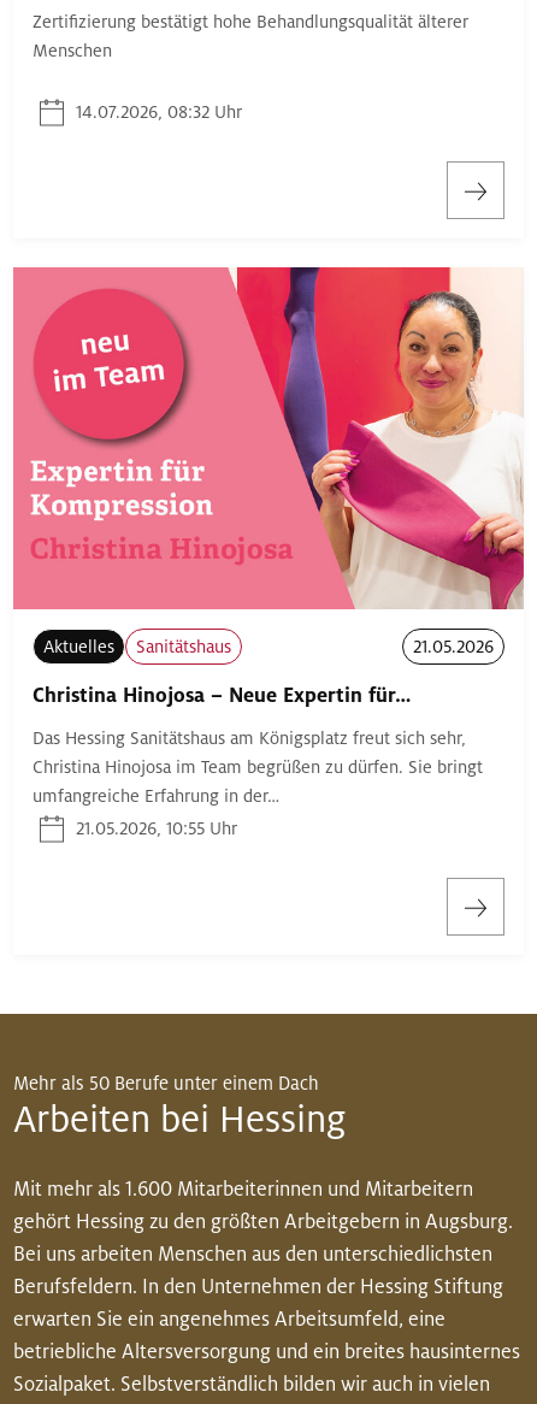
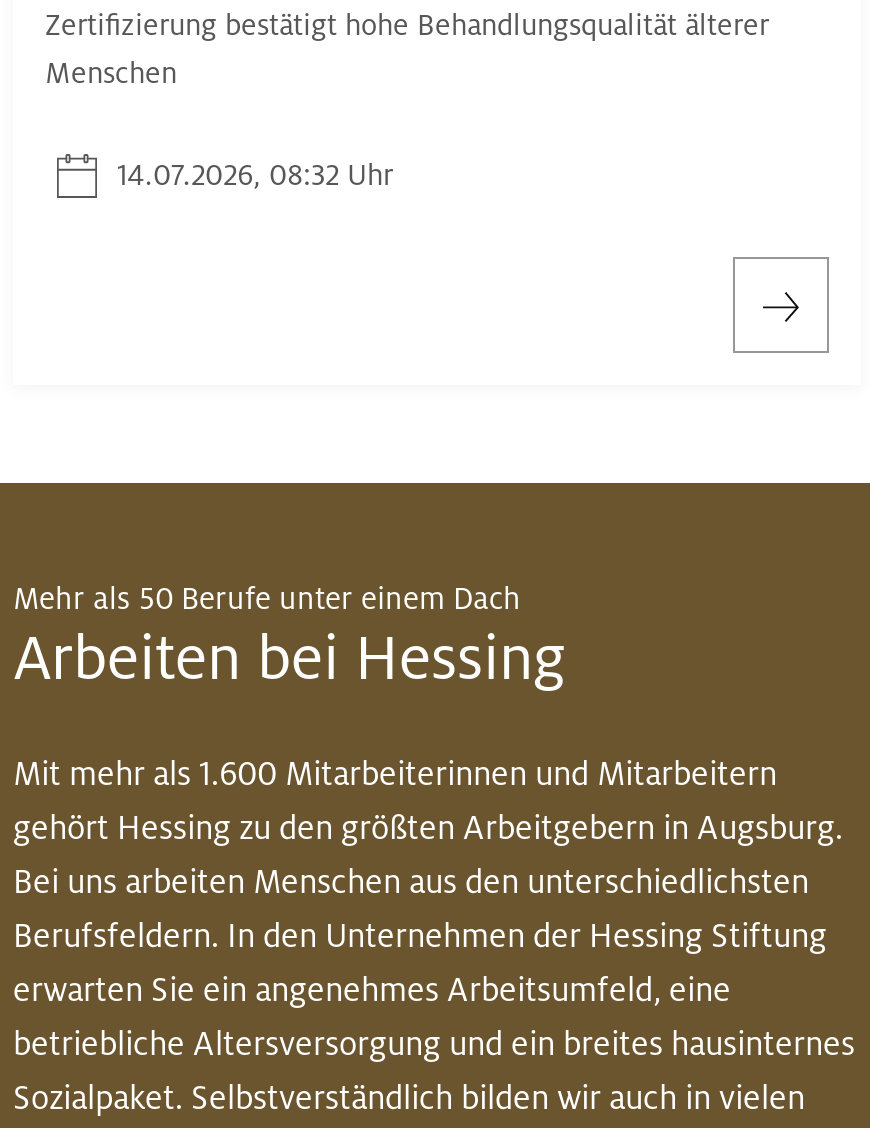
- [image]
- Aktuelles
- Sanitätshaus
- 21.05.2026
- Christina Hinojosa – Neue Expertin für…
- Das Hessing Sanitätshaus am Königsplatz freut sich sehr,
- Christina Hinojosa im Team begrüßen zu dürfen. Sie bringt
- umfangreiche Erfahrung in der…
- 21.05.2026, 10:55 Uhr
